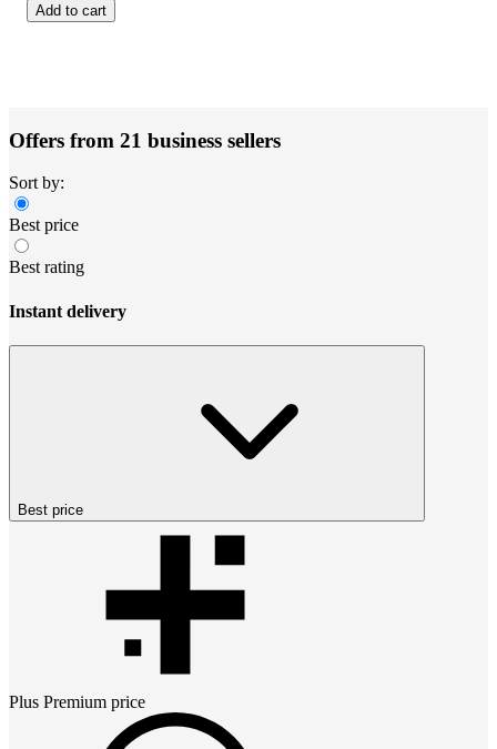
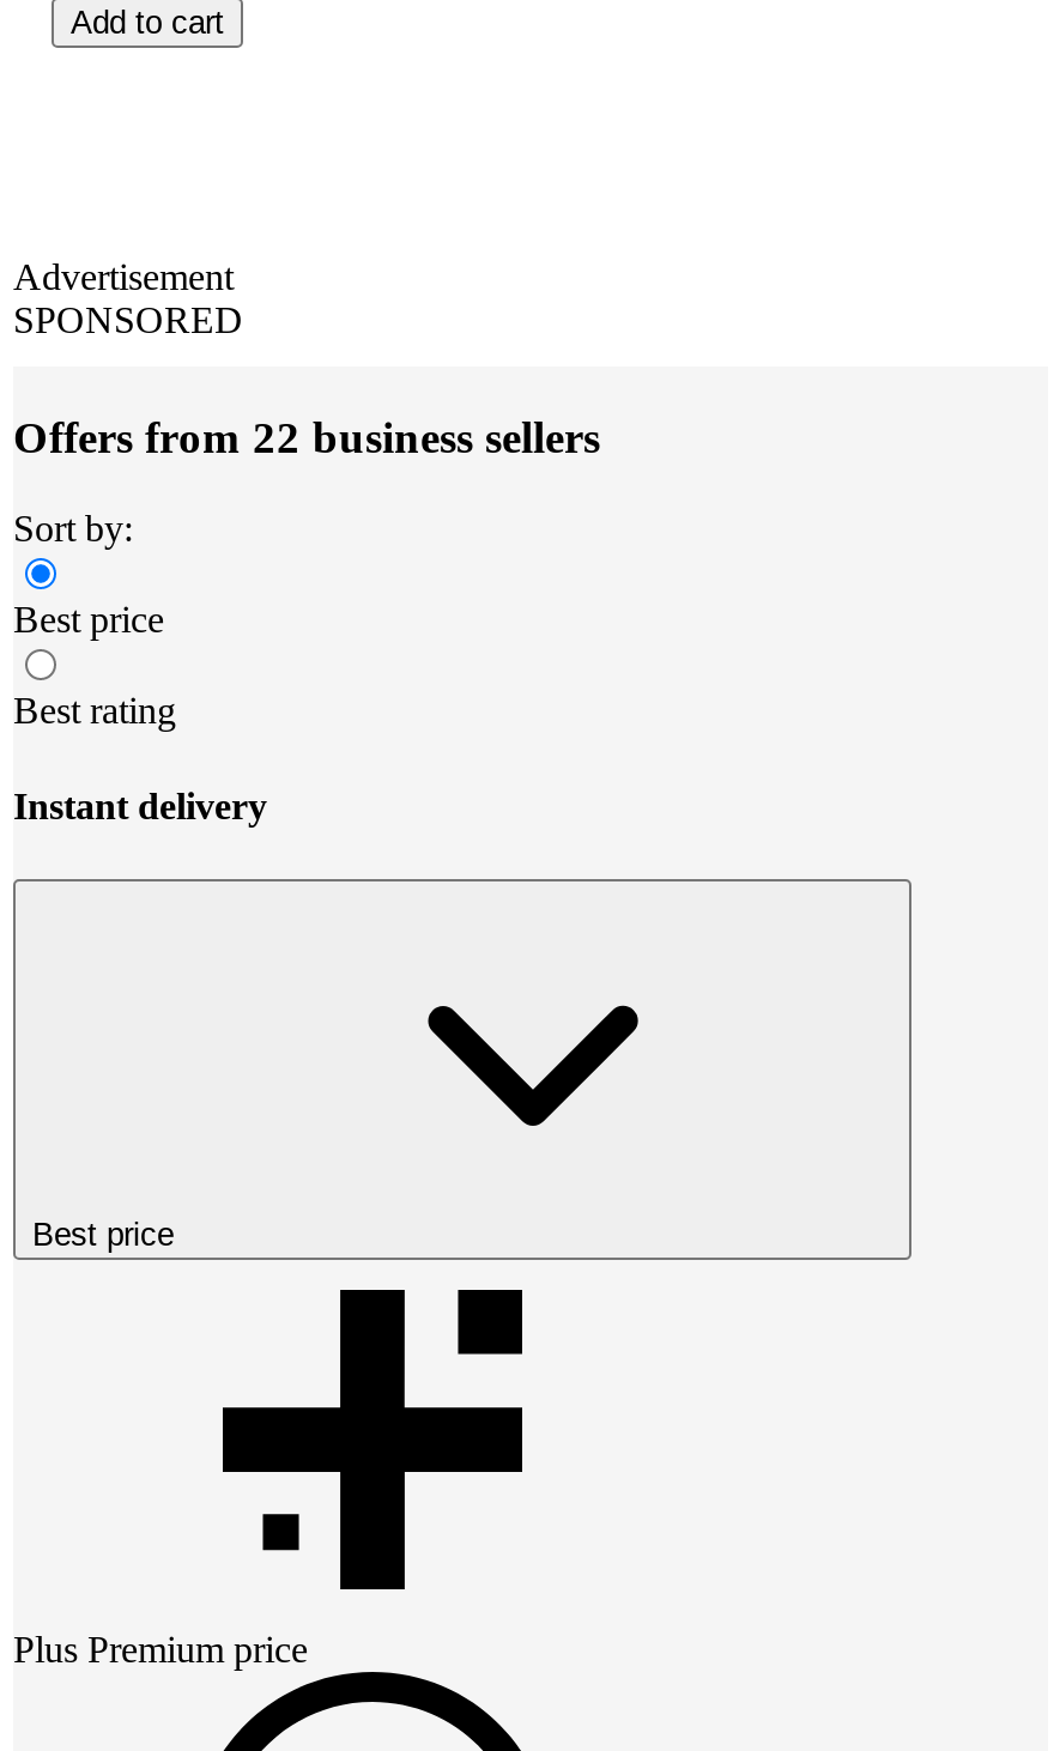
- Offers from 21 business sellers
+ Advertisement
+ SPONSORED
+ Offers from 22 business sellers
